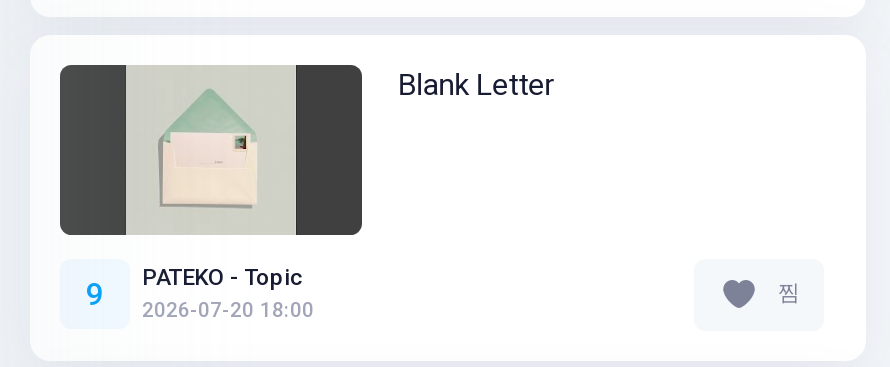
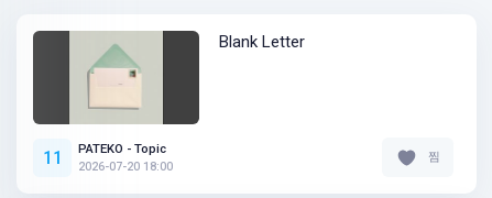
- 9 PATEKO - Topic 2026-07-20 18:00
+ 11 PATEKO - Topic 2026-07-20 18:00
